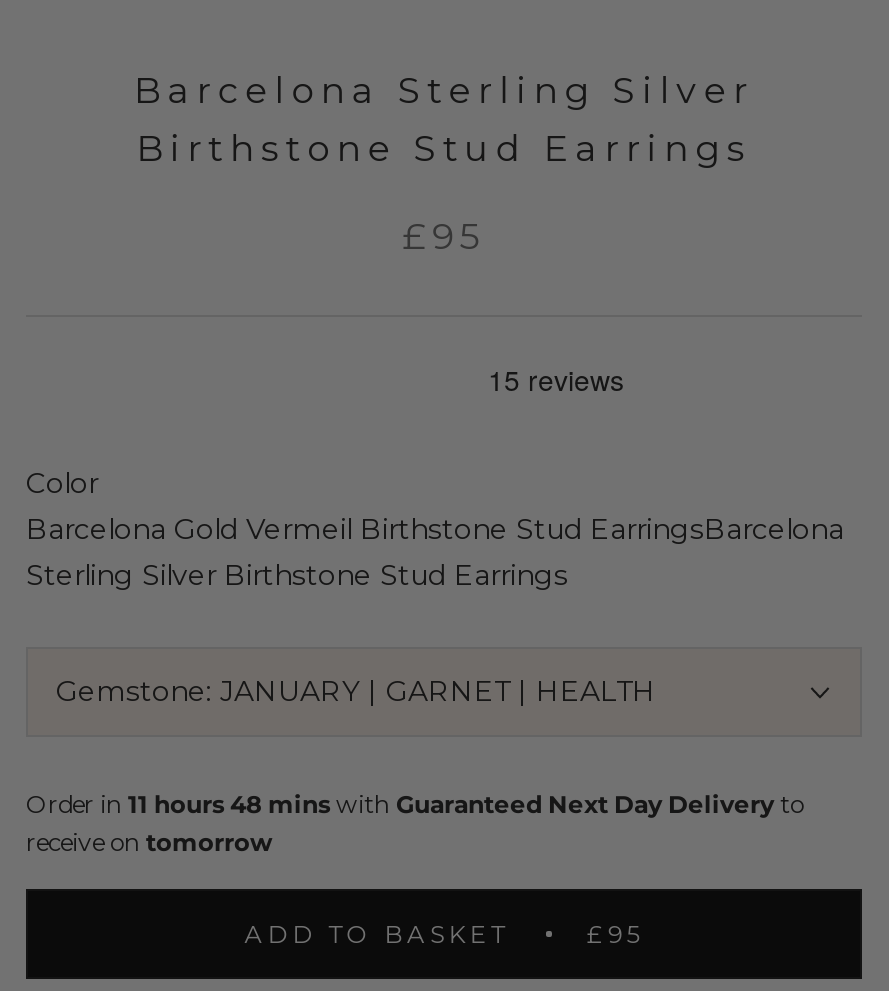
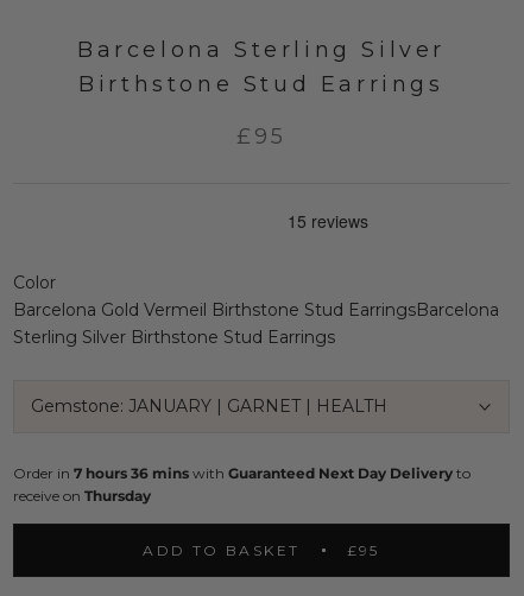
- Order in 11 hours 48 mins with Guaranteed Next Day Delivery to
+ Order in 7 hours 36 mins with Guaranteed Next Day Delivery to

- receive on tomorrow
+ receive on Thursday
